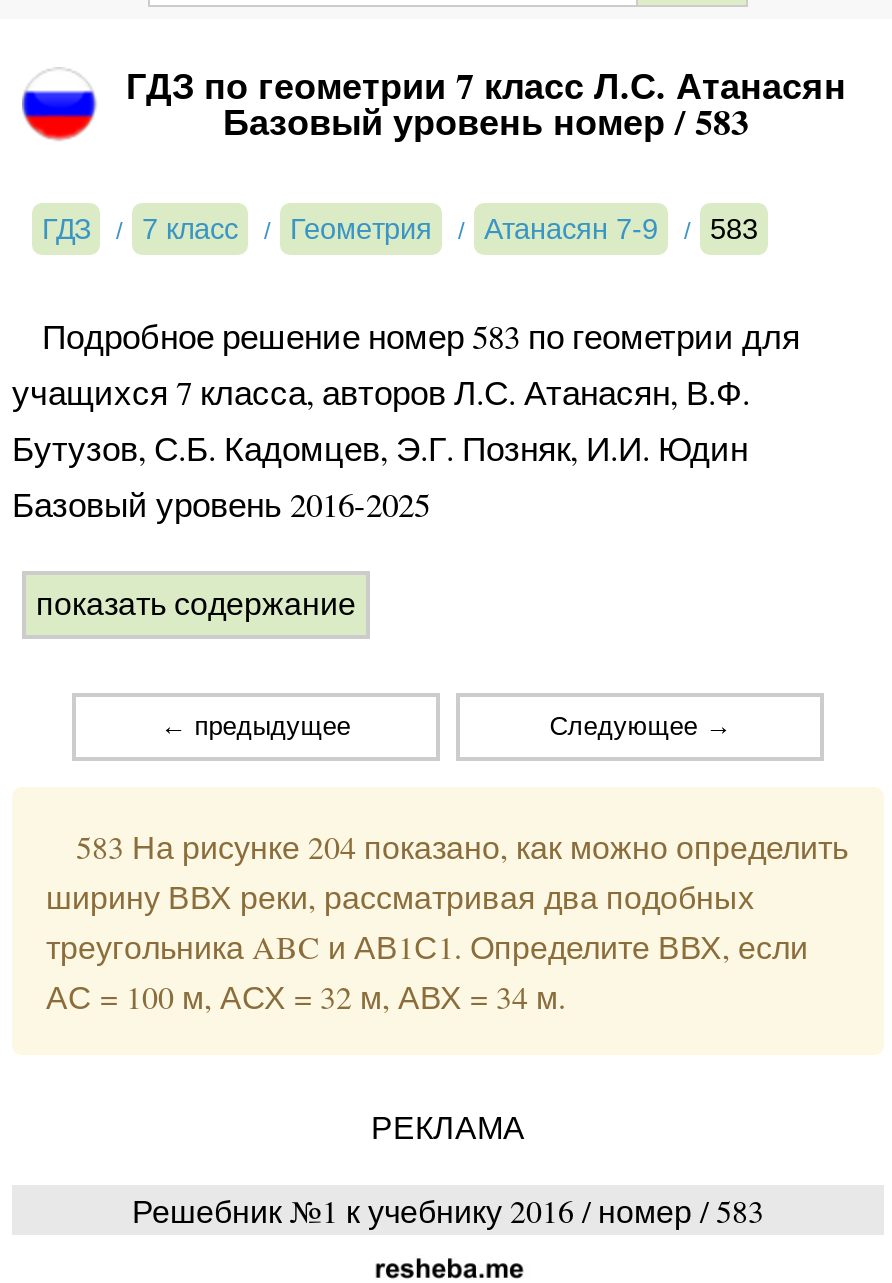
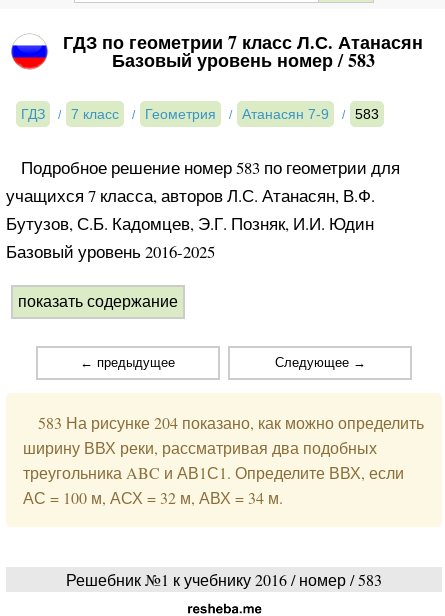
- РЕКЛАМА
